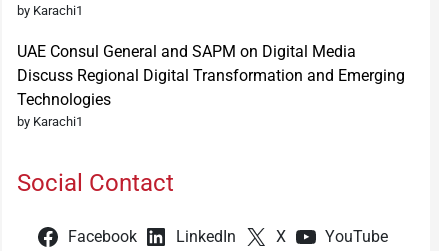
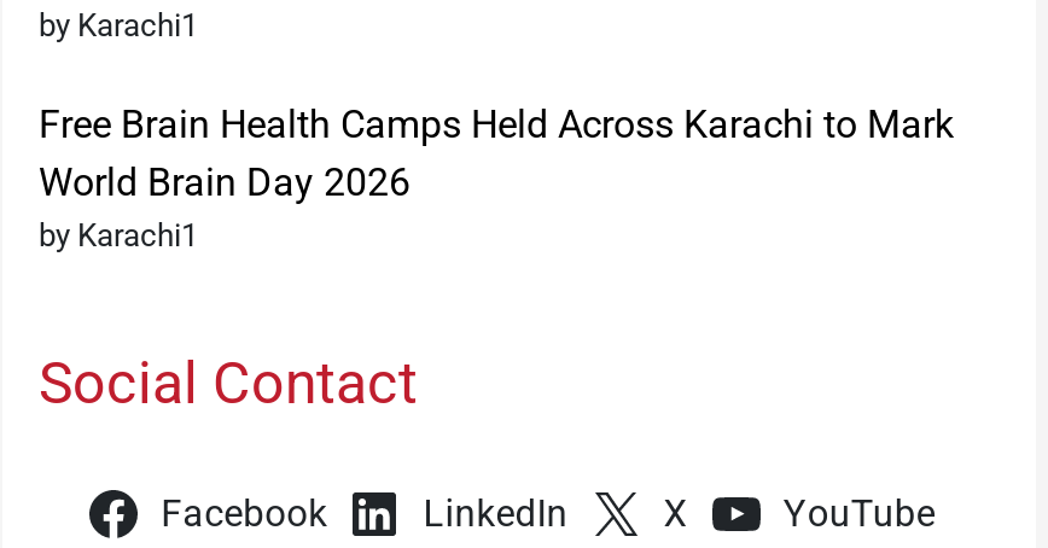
- UAE Consul General and SAPM on Digital Media
- Discuss Regional Digital Transformation and Emerging
- Technologies
+ Free Brain Health Camps Held Across Karachi to Mark
+ World Brain Day 2026
